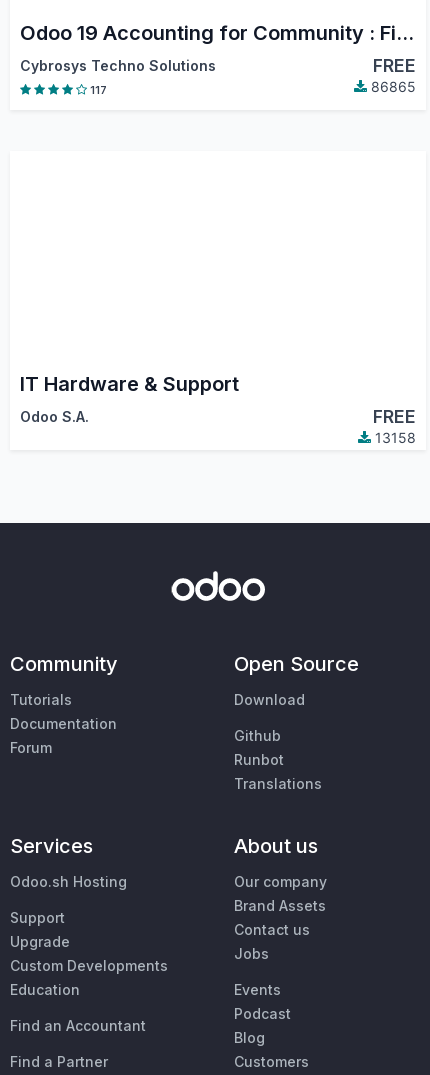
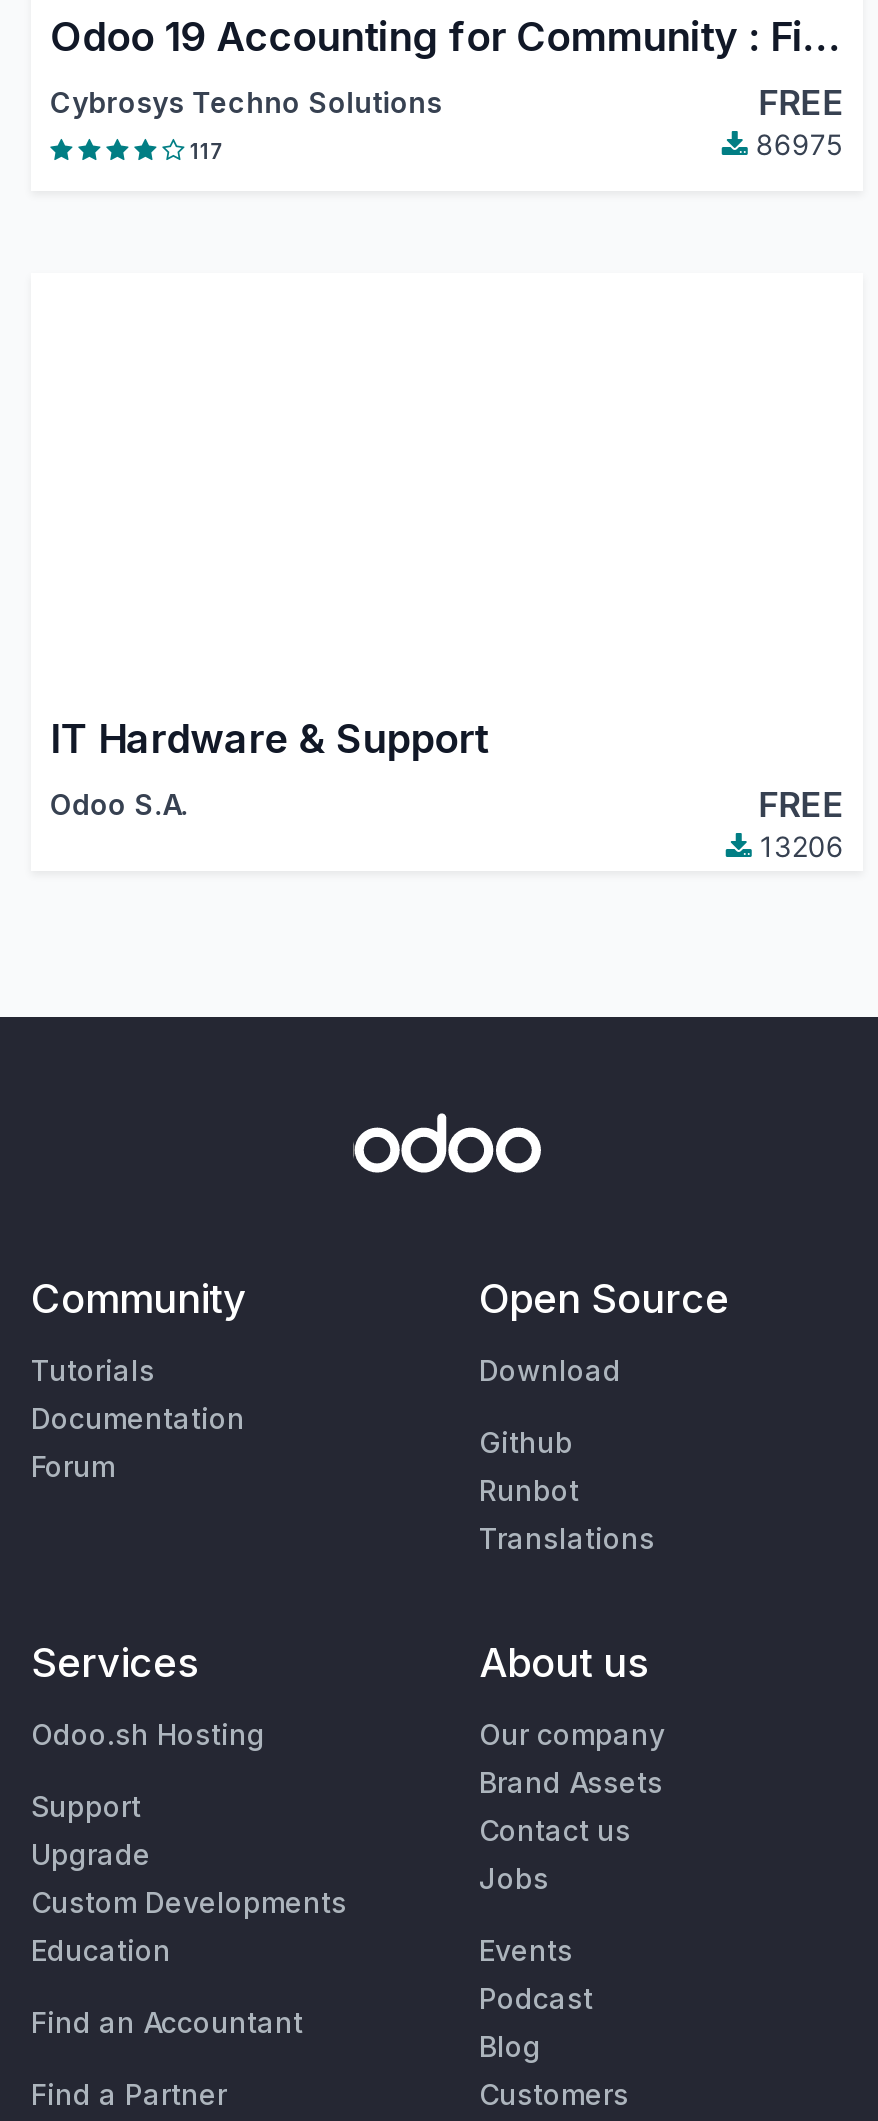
- 86865
+ 86975

- 13158
+ 13206
